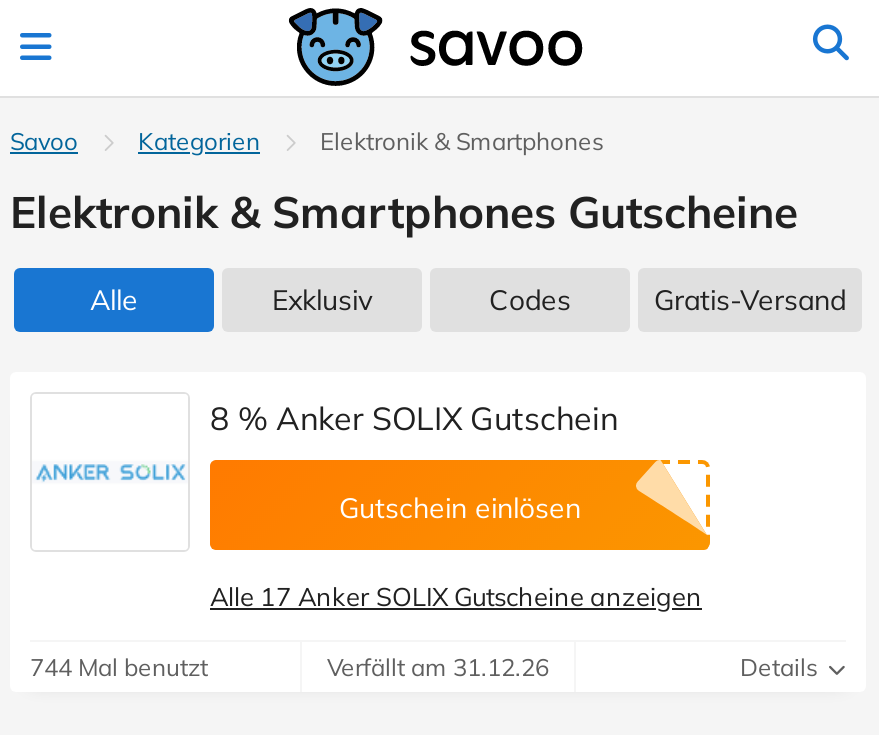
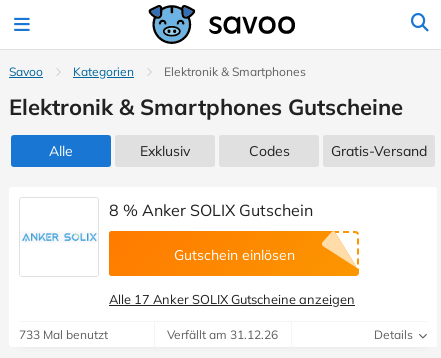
- 744 Mal benutzt
+ 733 Mal benutzt
